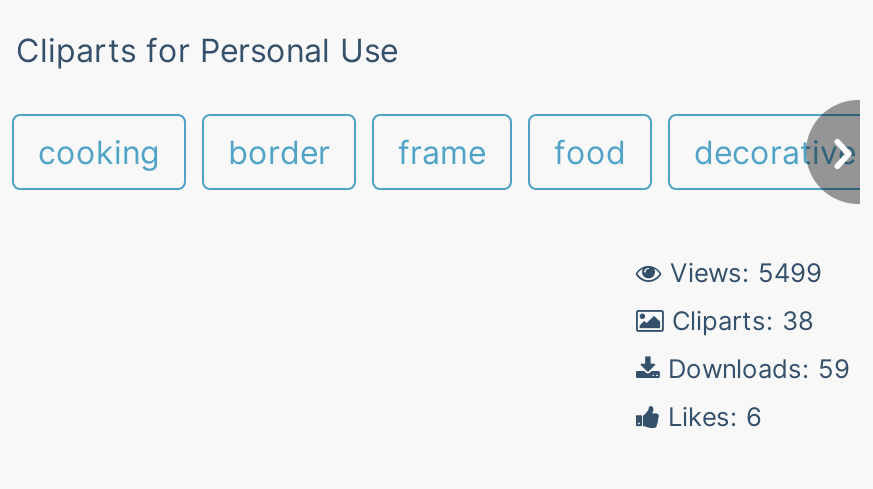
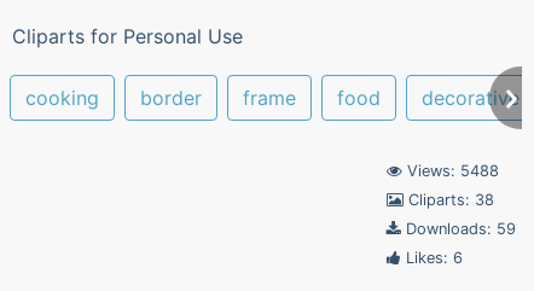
- Views: 5499
+ Views: 5488
